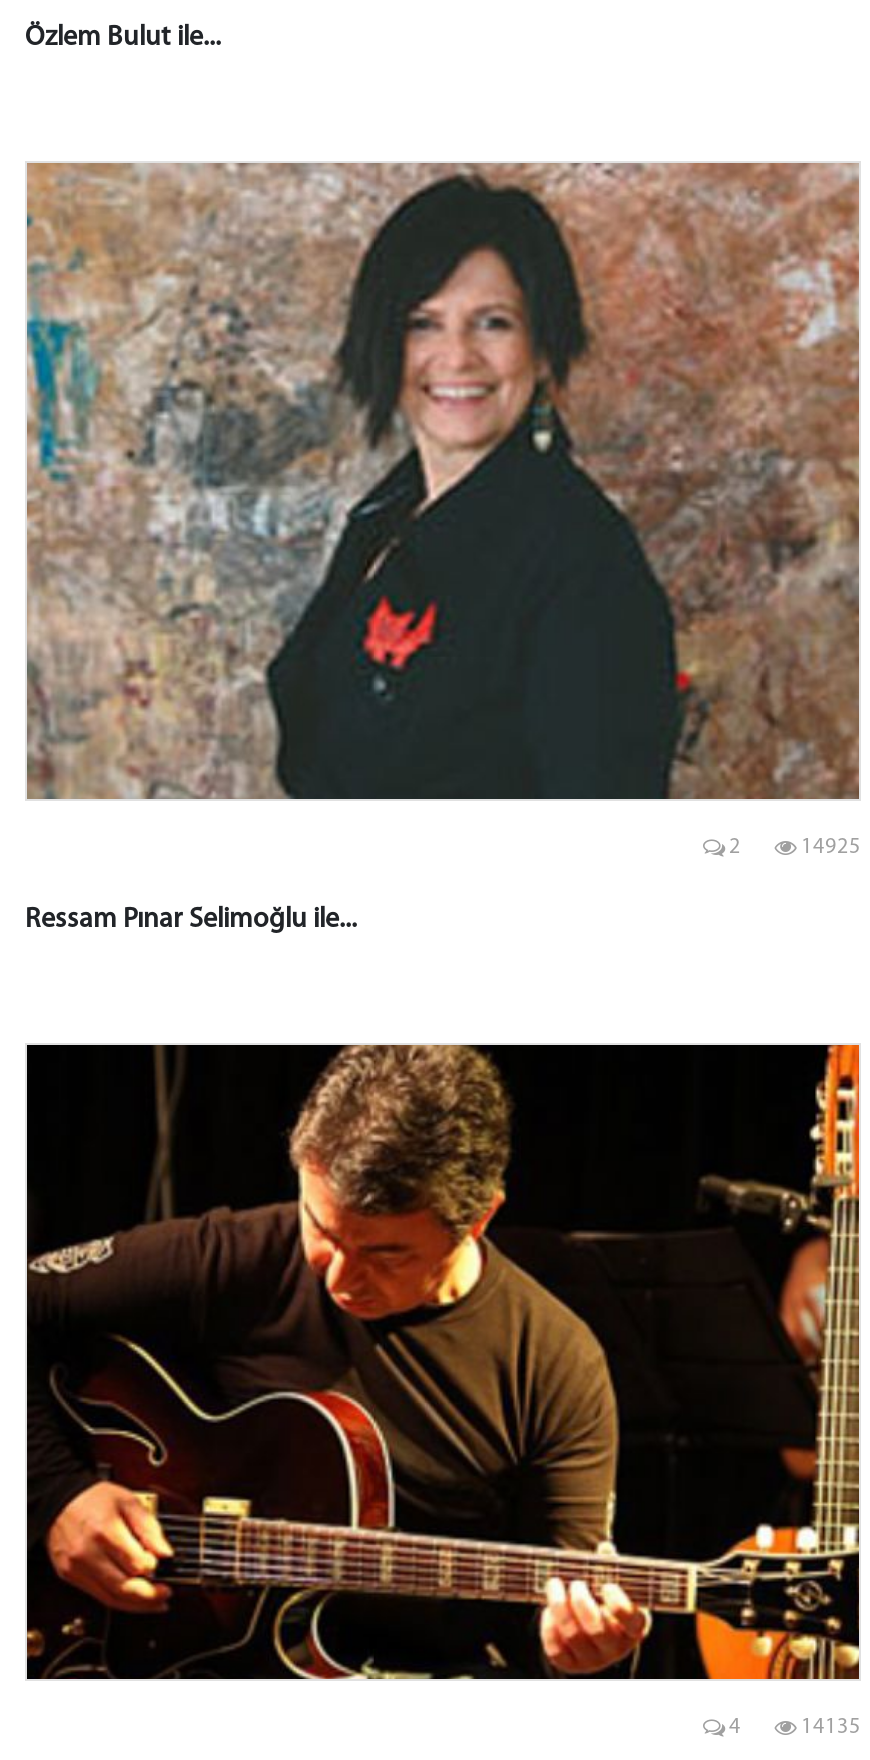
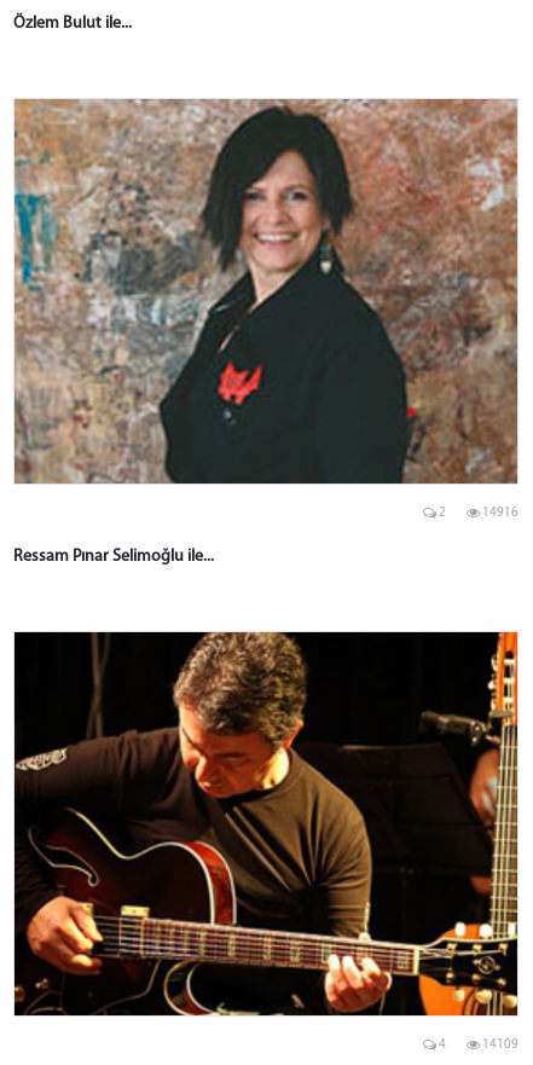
- 14925
+ 14916

- 14135
+ 14109
